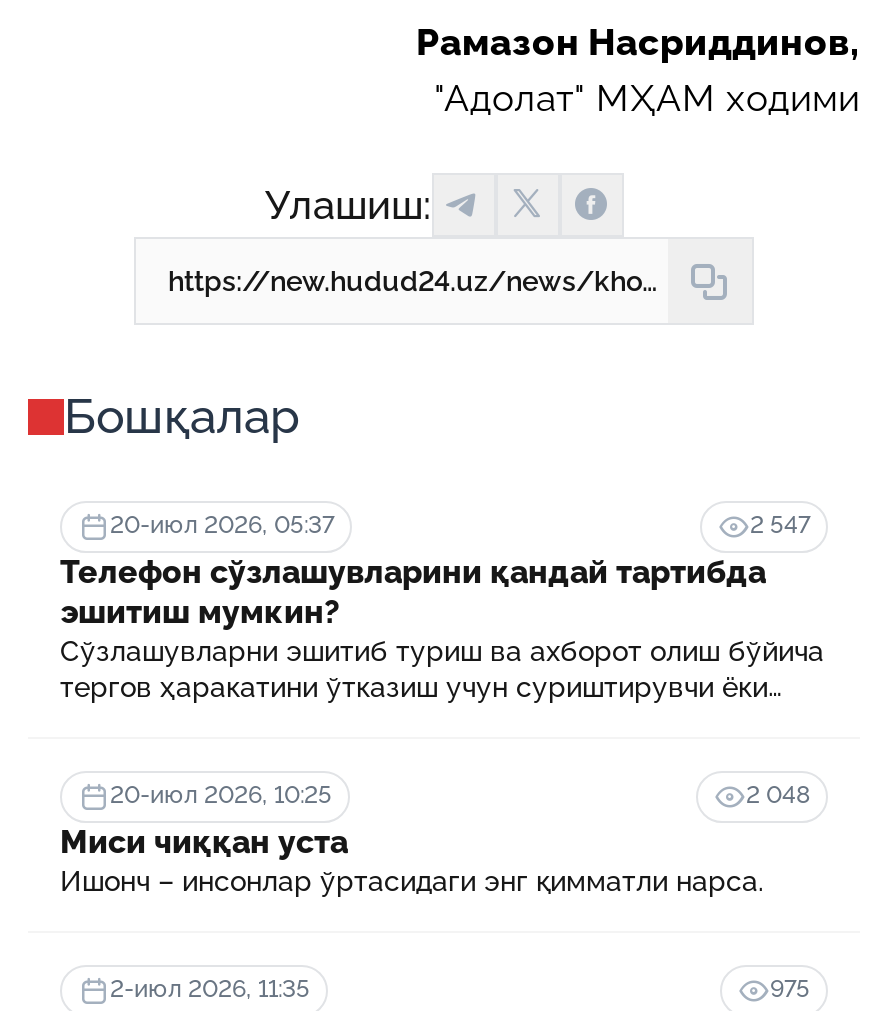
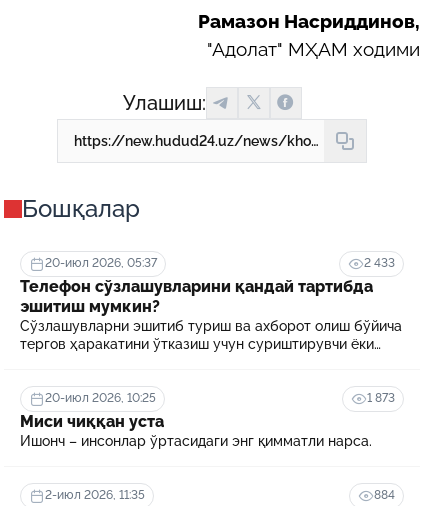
- 2 547
+ 2 433

- 2 048
+ 1 873

- 975
+ 884
